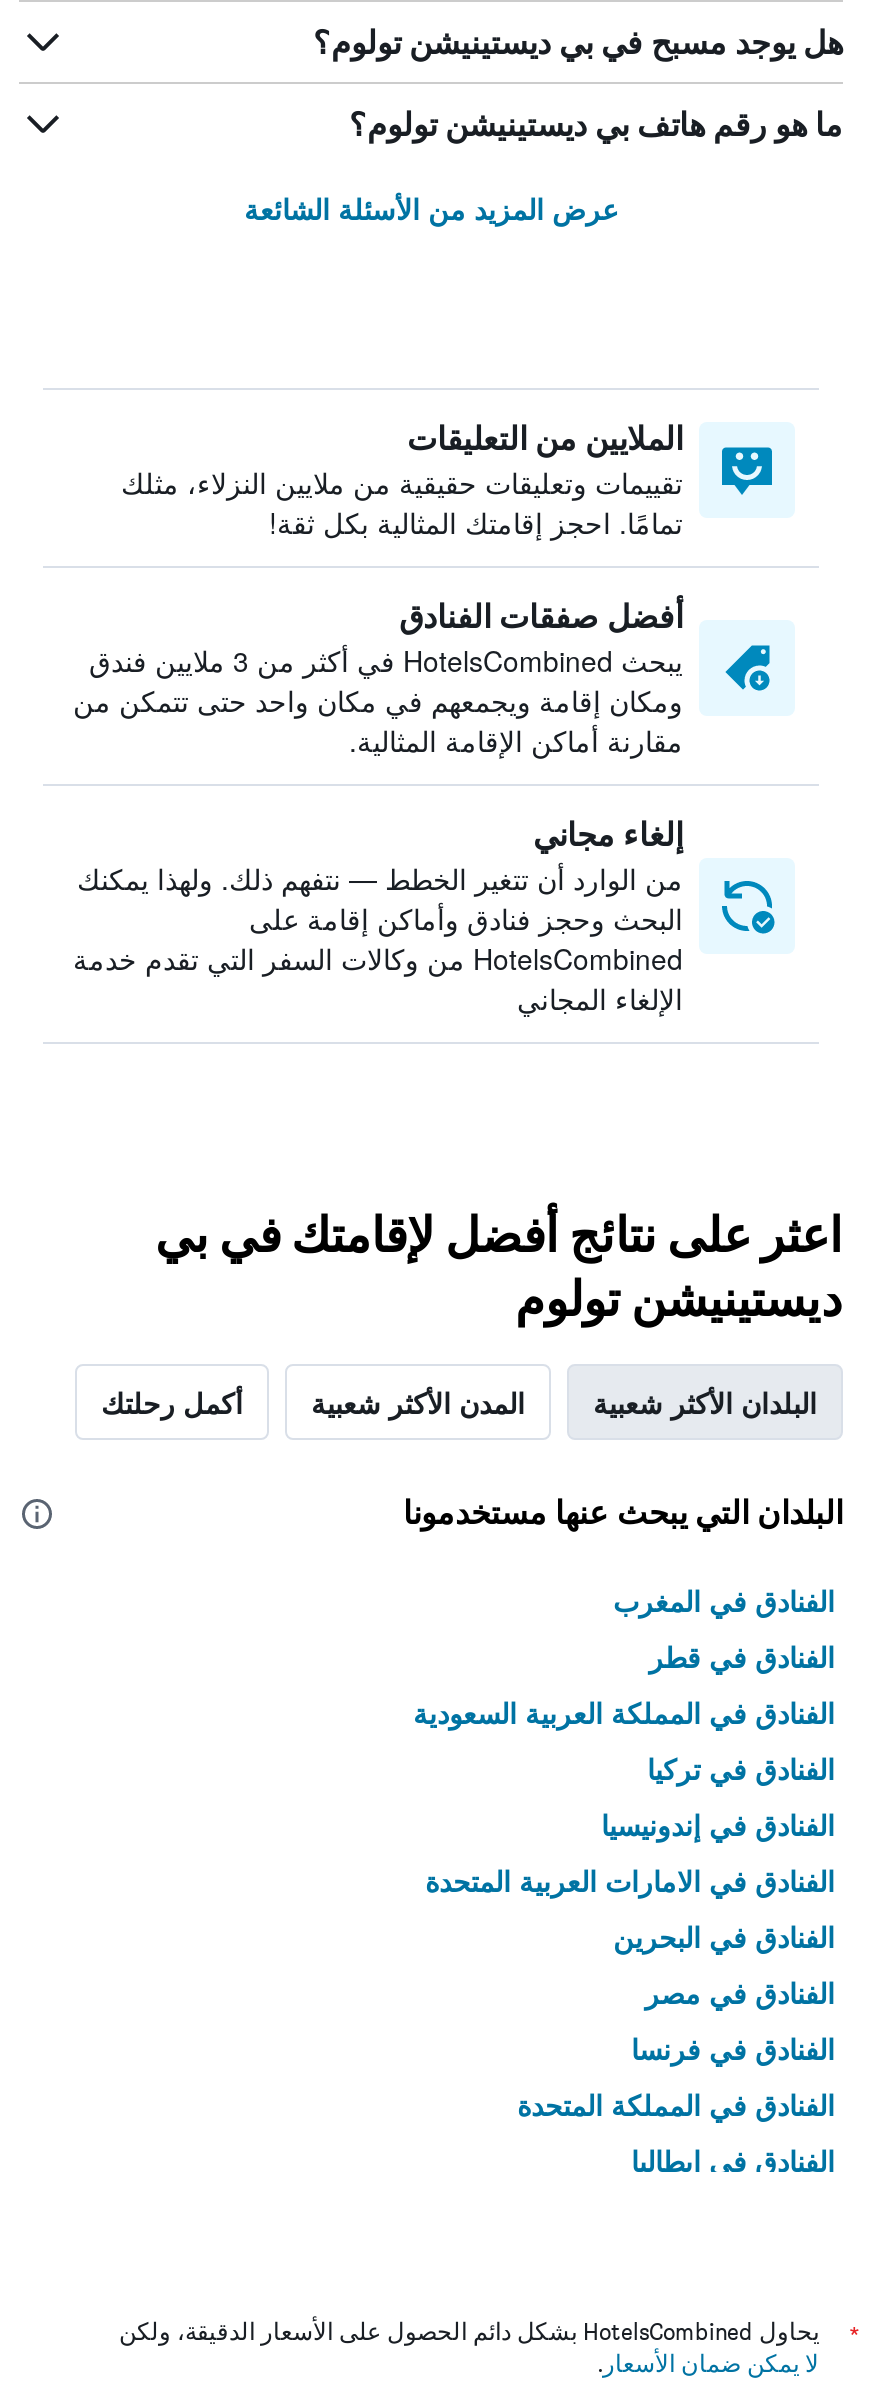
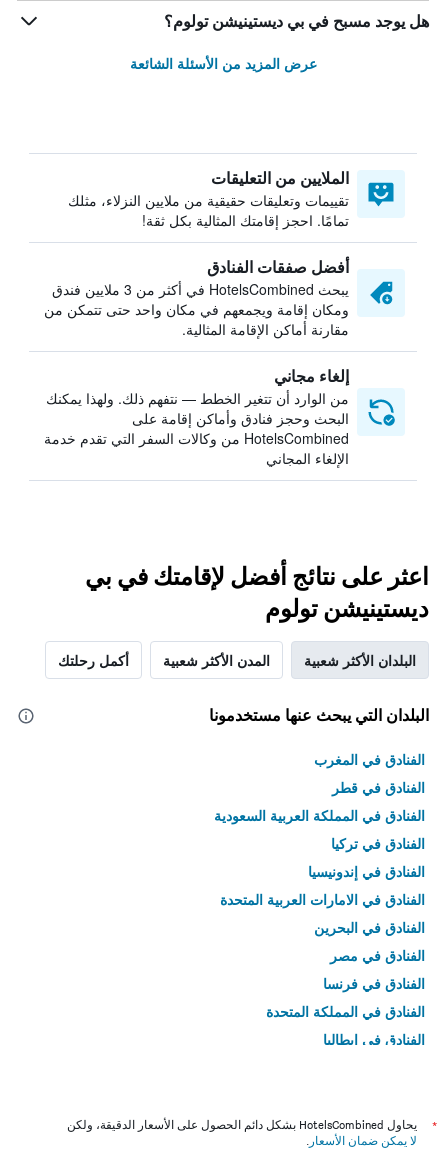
- ما هو رقم هاتف بي ديستينيشن تولوم؟
